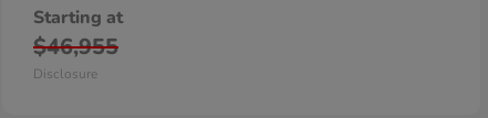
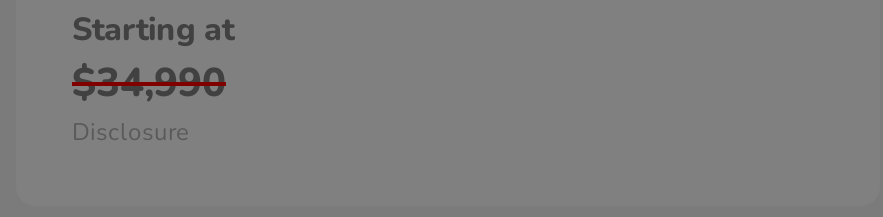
- $46,955
+ $34,990
